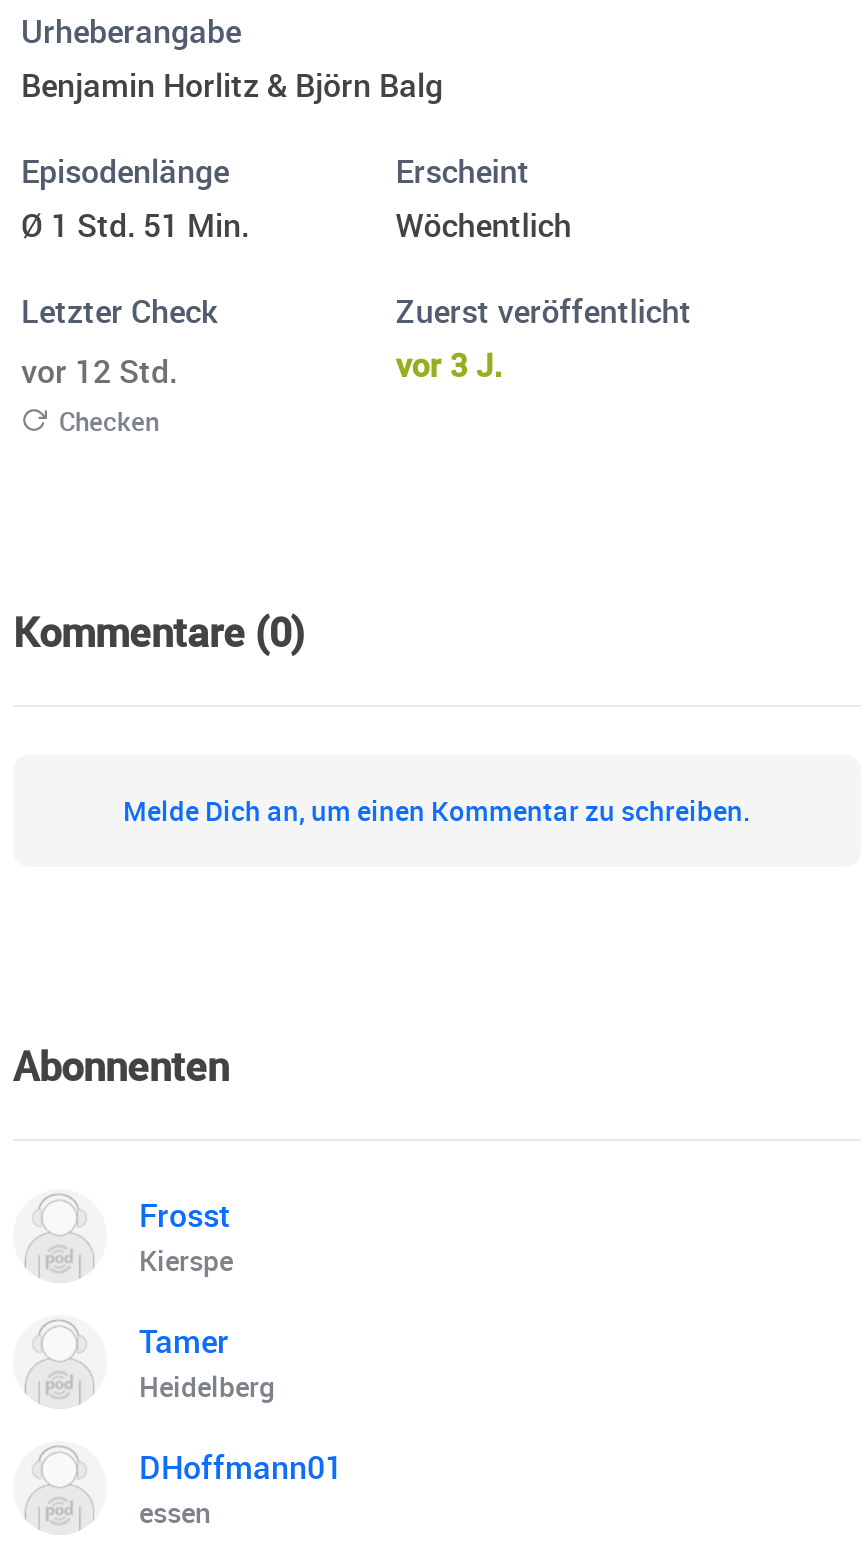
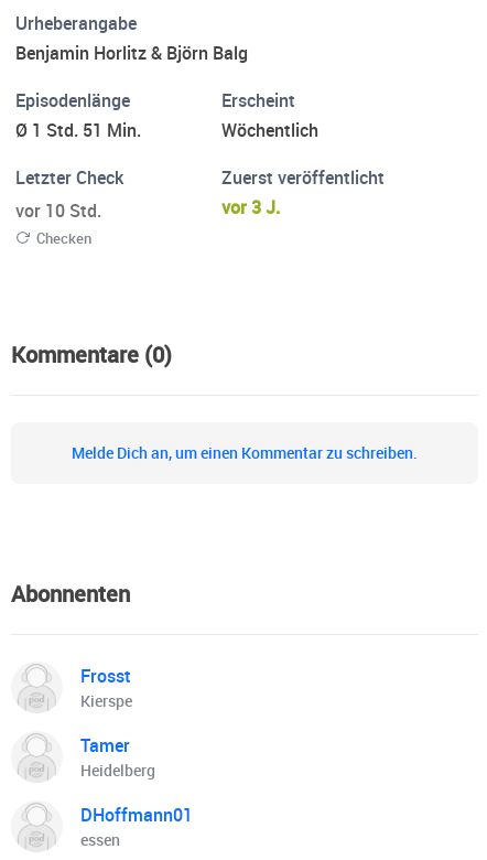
- vor 12 Std.
+ vor 10 Std.
